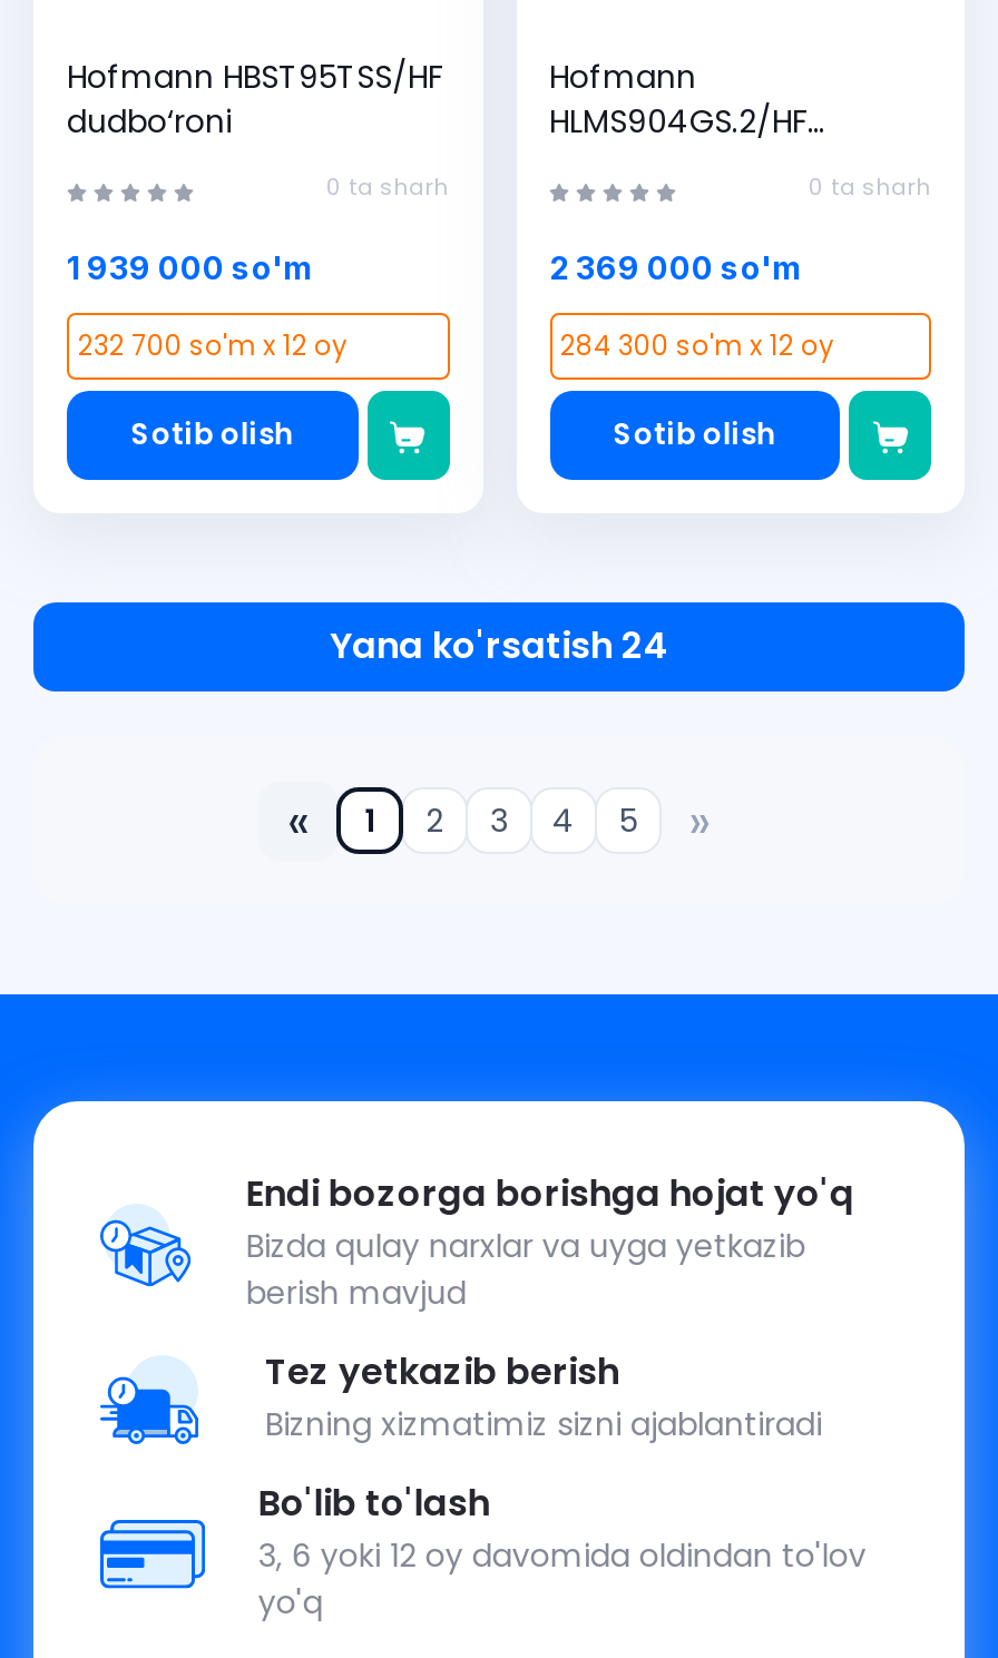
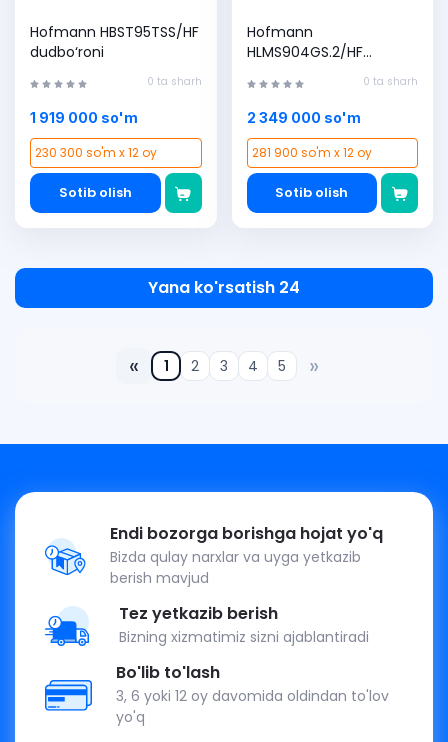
- 1 939 000 so'm
+ 1 919 000 so'm

- 2 369 000 so'm
+ 2 349 000 so'm

- 232 700 so'm x 12 oy
+ 230 300 so'm x 12 oy

- 284 300 so'm x 12 oy
+ 281 900 so'm x 12 oy
